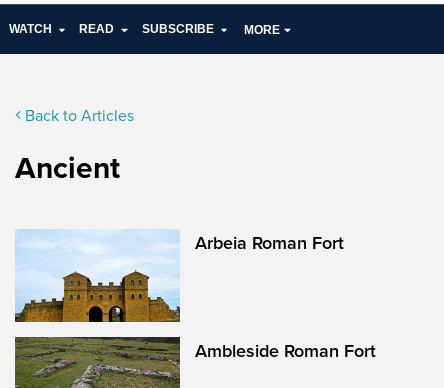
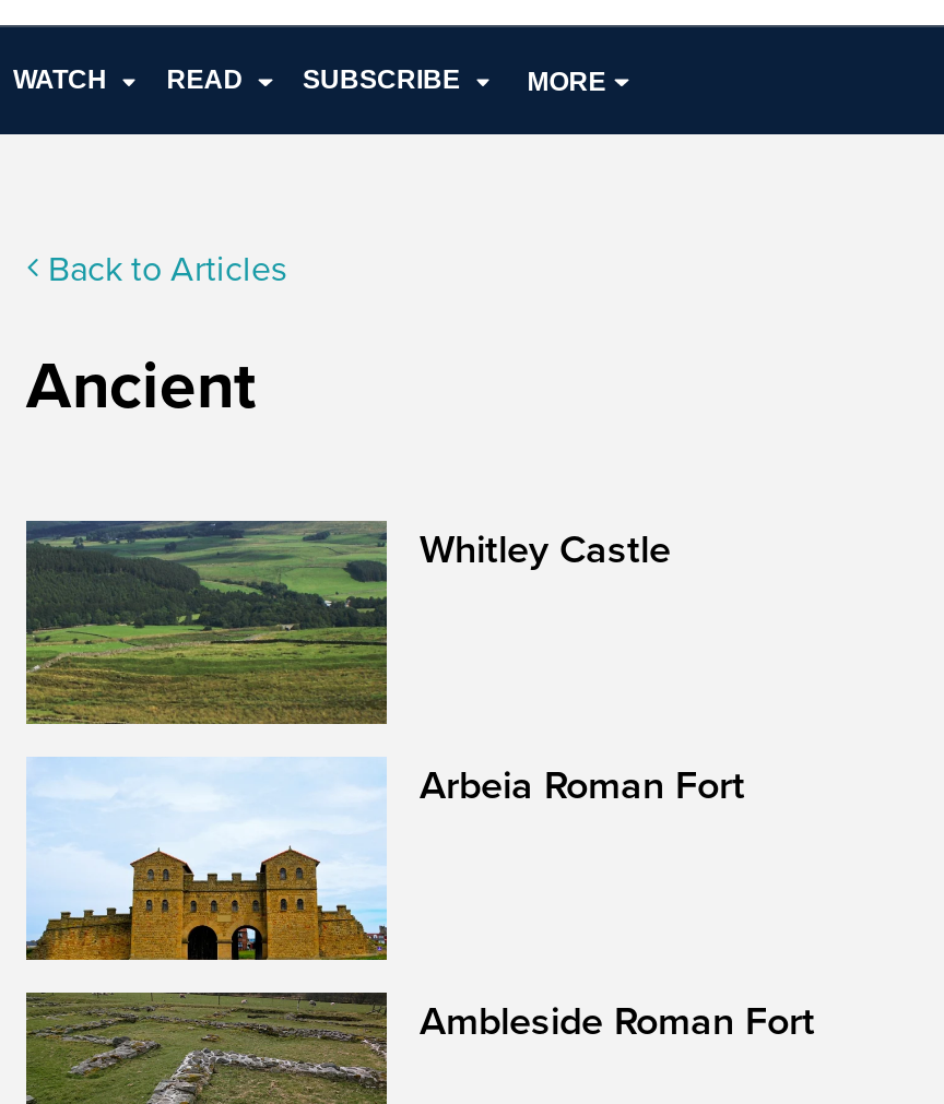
+ [image]
+ Whitley Castle
